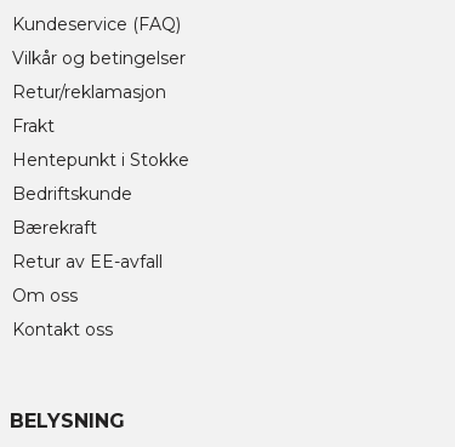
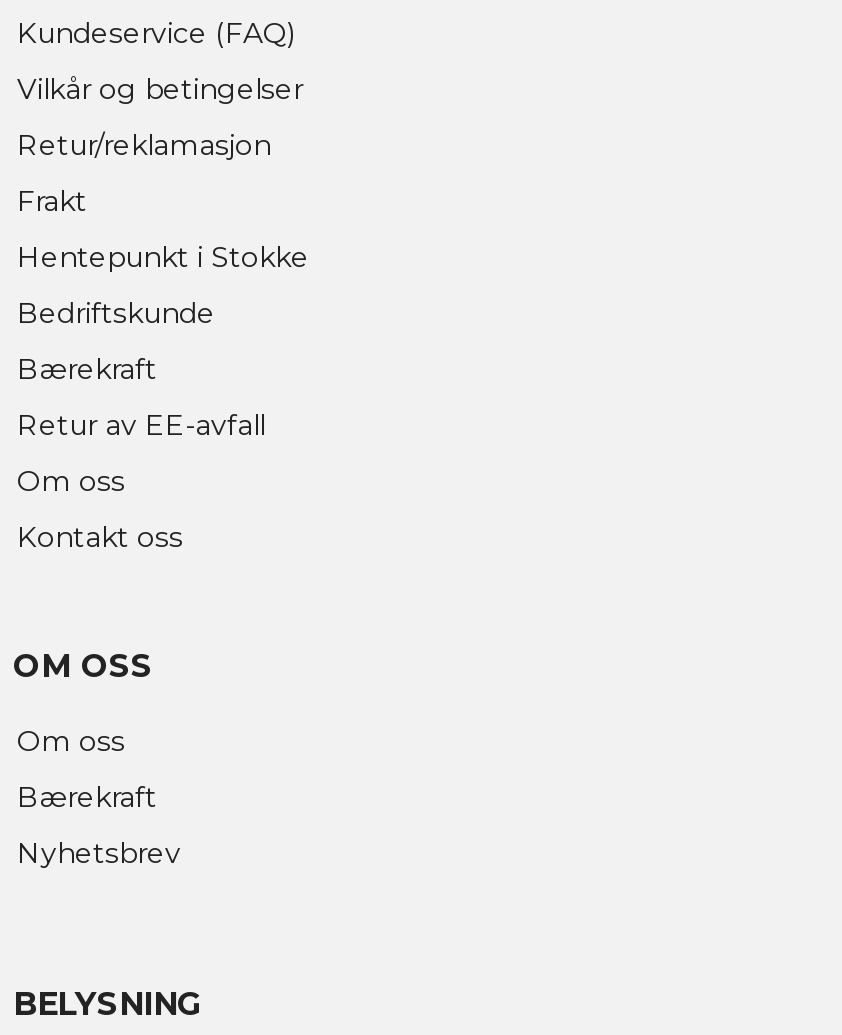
+ OM OSS
+ Om oss
+ Bærekraft
+ Nyhetsbrev
